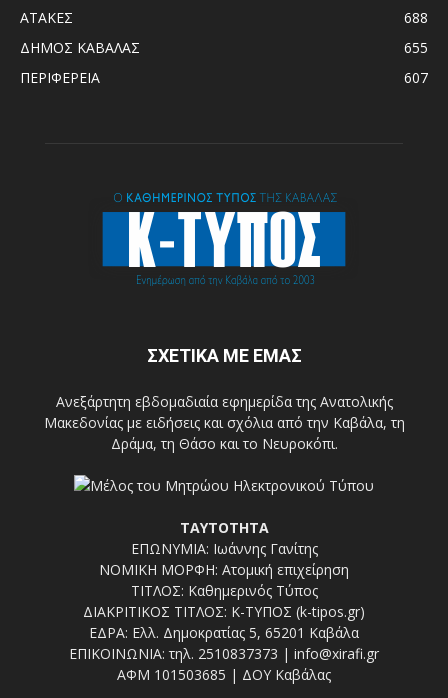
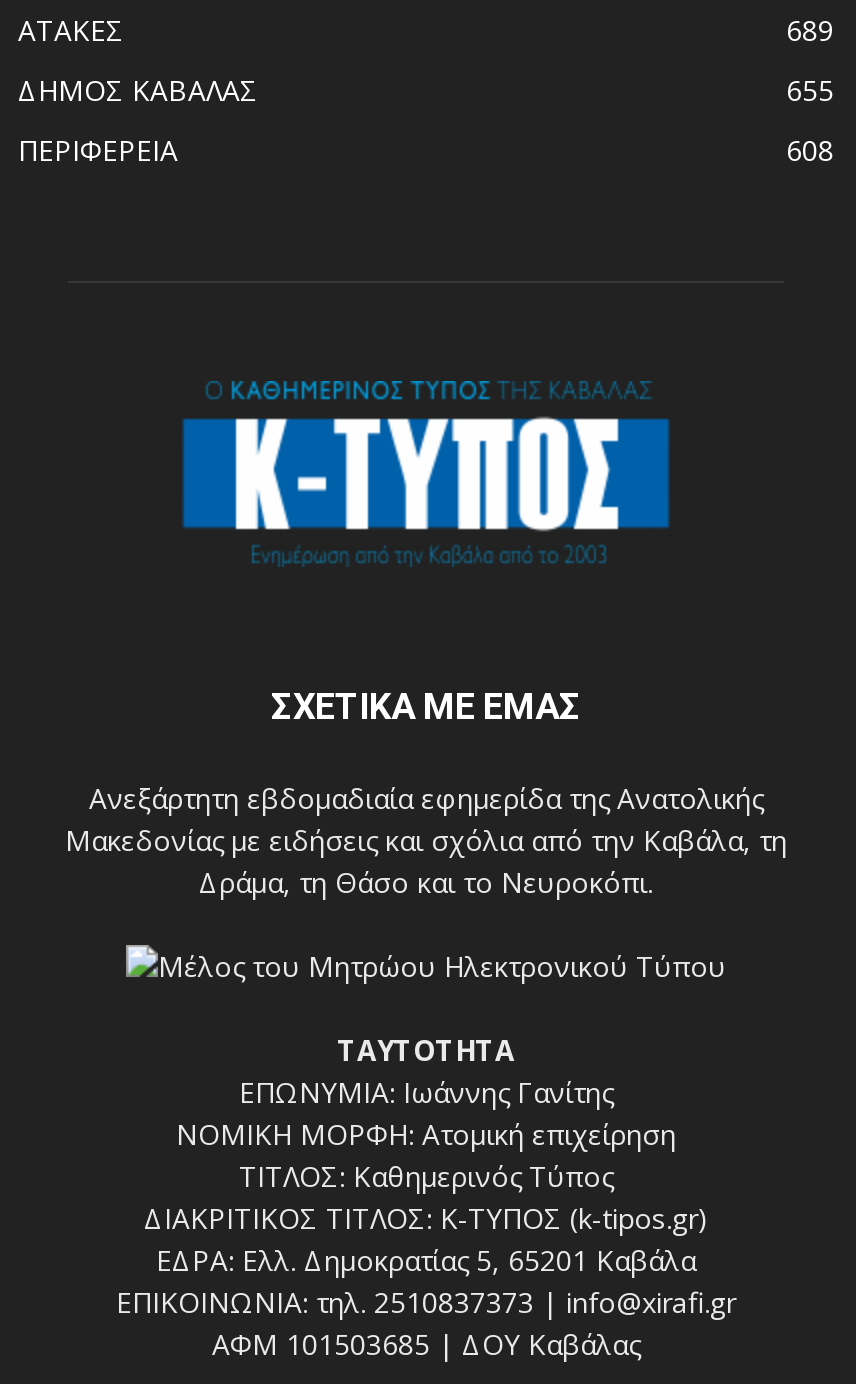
- 688
+ 689

- 607
+ 608
